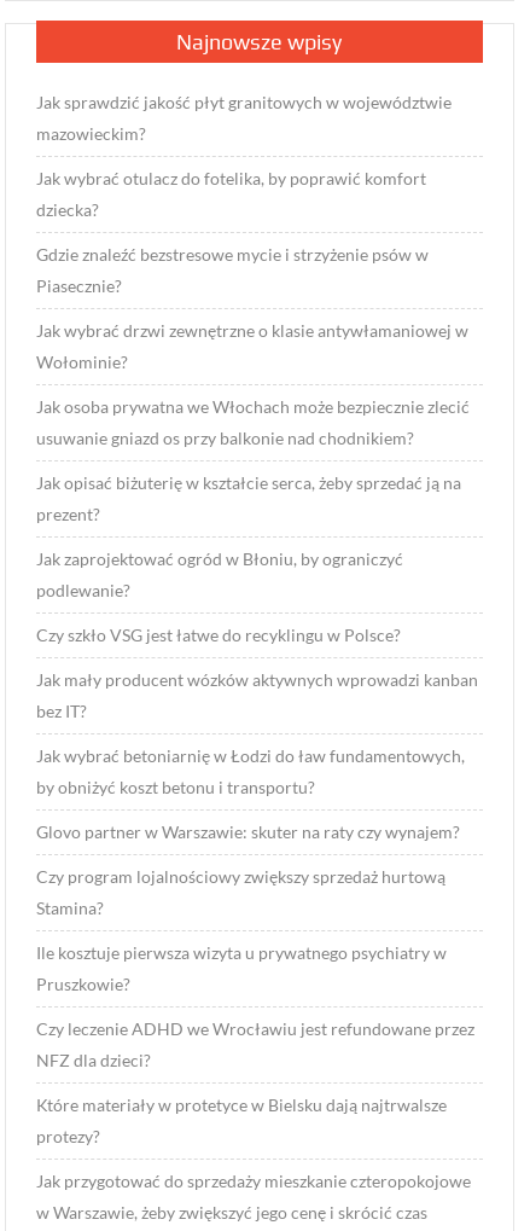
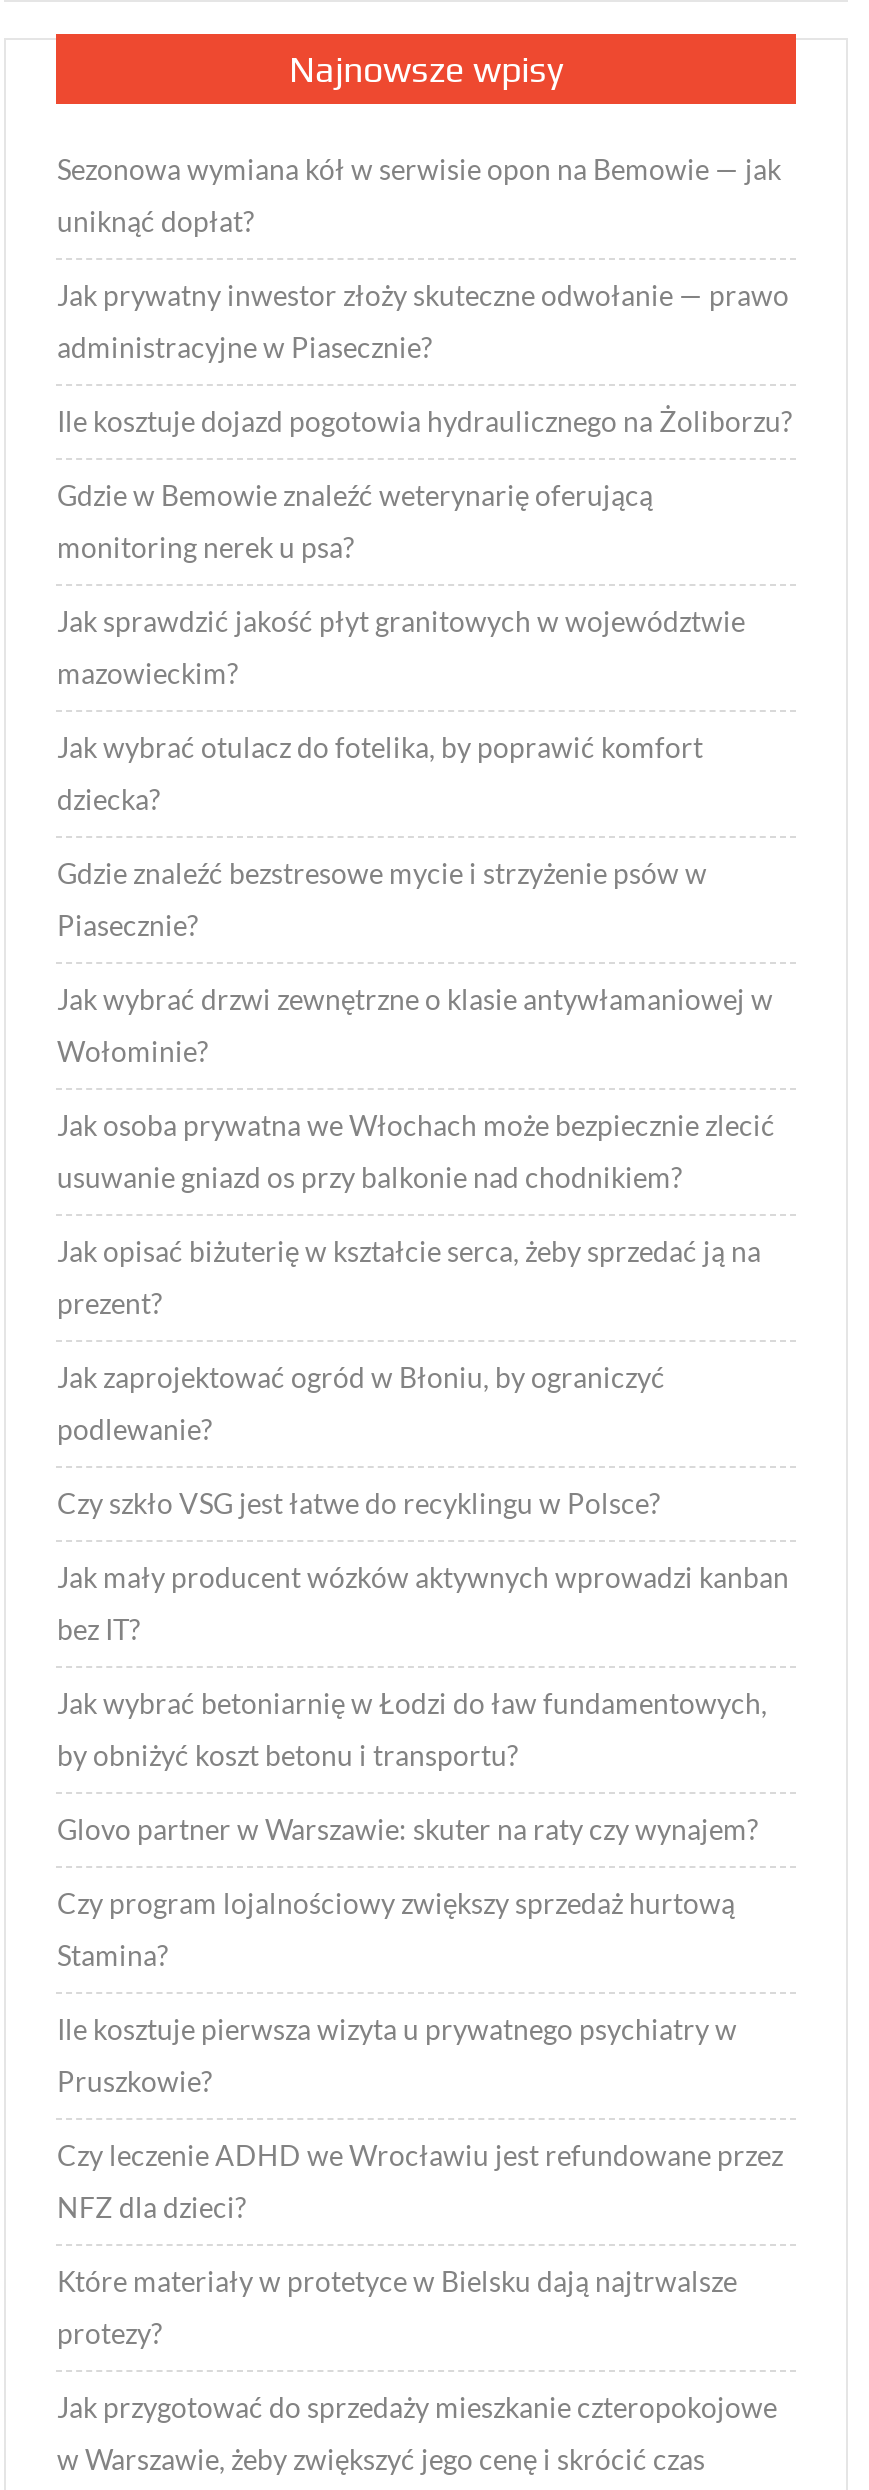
+ Sezonowa wymiana kół w serwisie opon na Bemowie — jak
+ uniknąć dopłat?
+ Jak prywatny inwestor złoży skuteczne odwołanie — prawo
+ administracyjne w Piasecznie?
+ Ile kosztuje dojazd pogotowia hydraulicznego na Żoliborzu?
+ Gdzie w Bemowie znaleźć weterynarię oferującą
+ monitoring nerek u psa?
